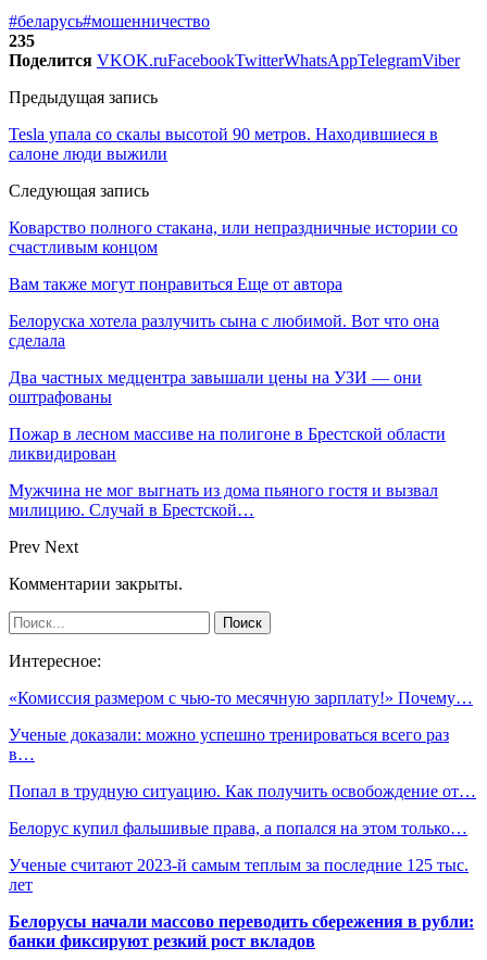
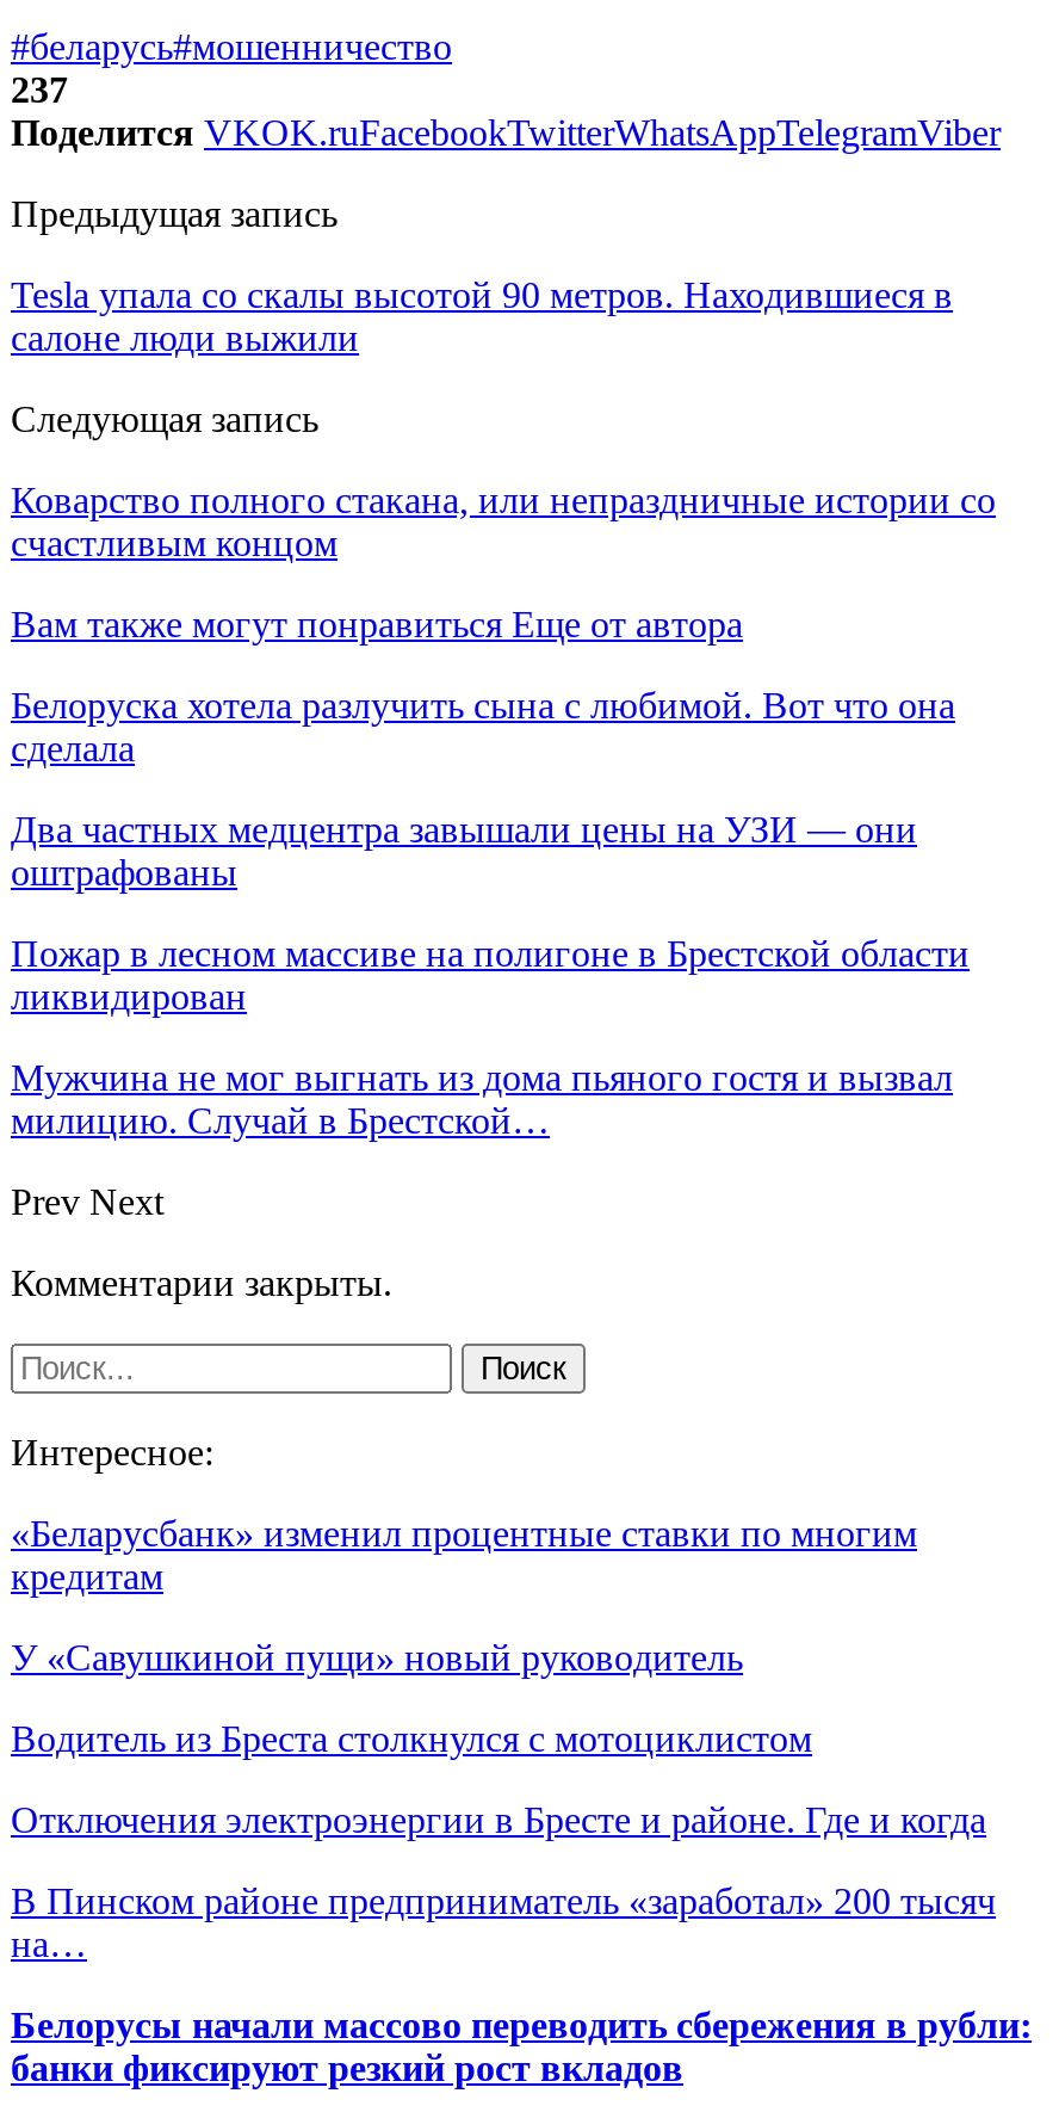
- 235
+ 237

- «Комиссия размером с чью-то месячную зарплату!» Почему…
+ «Беларусбанк» изменил процентные ставки по многим
+ кредитам

- Ученые доказали: можно успешно тренироваться всего раз
- в…
+ У «Савушкиной пущи» новый руководитель

- Попал в трудную ситуацию. Как получить освобождение от…
+ Водитель из Бреста столкнулся с мотоциклистом

- Белорус купил фальшивые права, а попался на этом только…
+ Отключения электроэнергии в Бресте и районе. Где и когда

- Ученые считают 2023-й самым теплым за последние 125 тыс.
- лет
+ В Пинском районе предприниматель «заработал» 200 тысяч
+ на…
